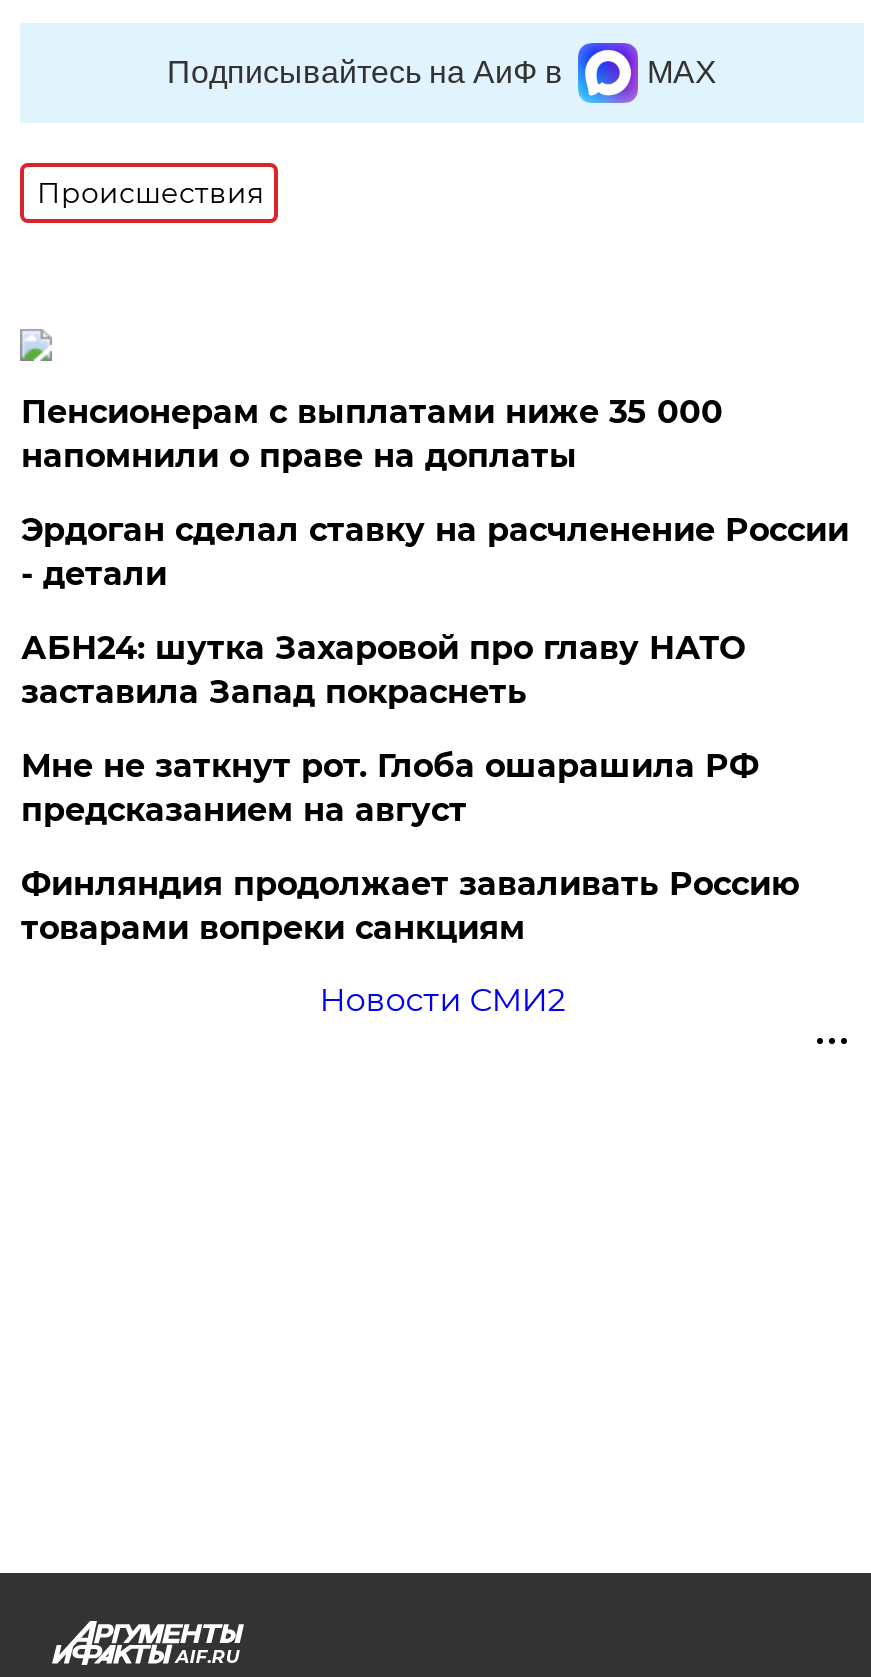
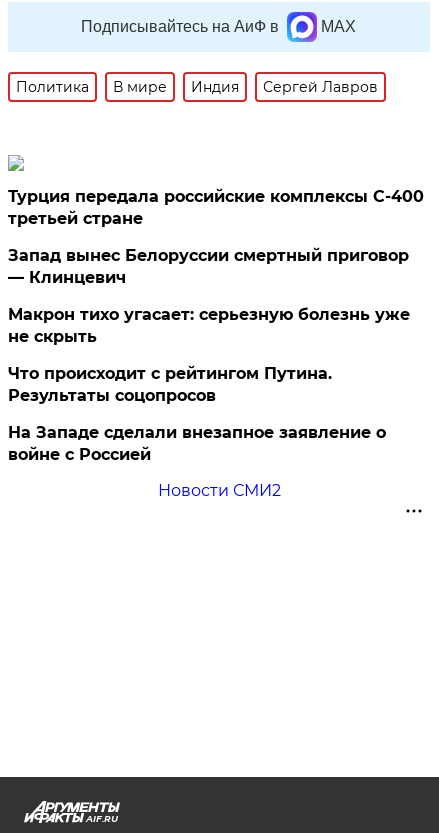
- Происшествия
+ Политика
+ В мире
+ Индия
+ Сергей Лавров

- Пенсионерам с выплатами ниже 35 000
- напомнили о праве на доплаты
+ Турция передала российские комплексы С-400
+ третьей стране

- Эрдоган сделал ставку на расчленение России
- - детали
+ Запад вынес Белоруссии смертный приговор
+ — Клинцевич

- АБН24: шутка Захаровой про главу НАТО
- заставила Запад покраснеть
+ Макрон тихо угасает: серьезную болезнь уже
+ не скрыть

- Мне не заткнут рот. Глоба ошарашила РФ
- предсказанием на август
+ Что происходит с рейтингом Путина.
+ Результаты соцопросов

- Финляндия продолжает заваливать Россию
- товарами вопреки санкциям
+ На Западе сделали внезапное заявление о
+ войне с Россией
